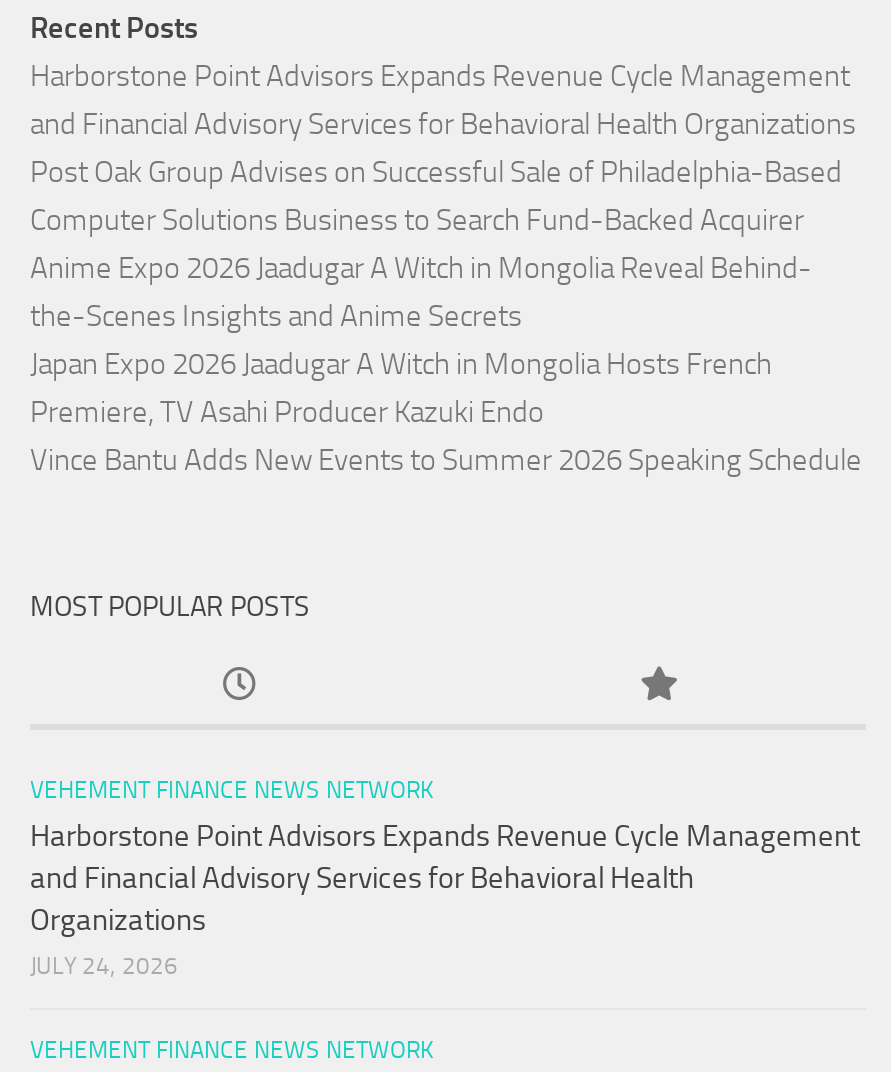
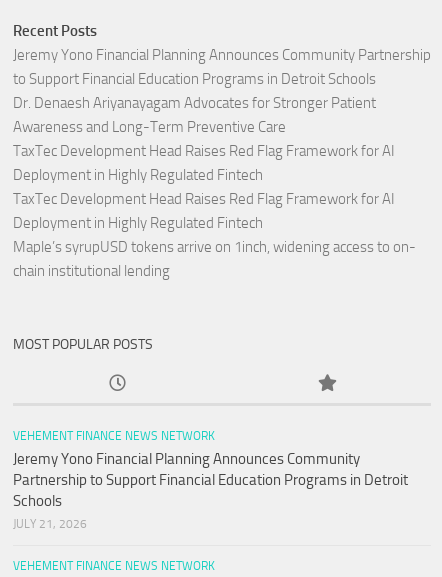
- Harborstone Point Advisors Expands Revenue Cycle Management
- and Financial Advisory Services for Behavioral Health Organizations
- Post Oak Group Advises on Successful Sale of Philadelphia-Based
- Computer Solutions Business to Search Fund-Backed Acquirer
- Anime Expo 2026 Jaadugar A Witch in Mongolia Reveal Behind-
- the-Scenes Insights and Anime Secrets
- Japan Expo 2026 Jaadugar A Witch in Mongolia Hosts French
- Premiere, TV Asahi Producer Kazuki Endo
- Vince Bantu Adds New Events to Summer 2026 Speaking Schedule
+ Jeremy Yono Financial Planning Announces Community Partnership
+ to Support Financial Education Programs in Detroit Schools
+ Dr. Denaesh Ariyanayagam Advocates for Stronger Patient
+ Awareness and Long-Term Preventive Care
+ TaxTec Development Head Raises Red Flag Framework for AI
+ Deployment in Highly Regulated Fintech
+ TaxTec Development Head Raises Red Flag Framework for AI
+ Deployment in Highly Regulated Fintech
+ Maple’s syrupUSD tokens arrive on 1inch, widening access to on-
+ chain institutional lending

- Harborstone Point Advisors Expands Revenue Cycle Management
- and Financial Advisory Services for Behavioral Health
- Organizations
- JULY 24, 2026
+ Jeremy Yono Financial Planning Announces Community
+ Partnership to Support Financial Education Programs in Detroit
+ Schools
+ JULY 21, 2026
